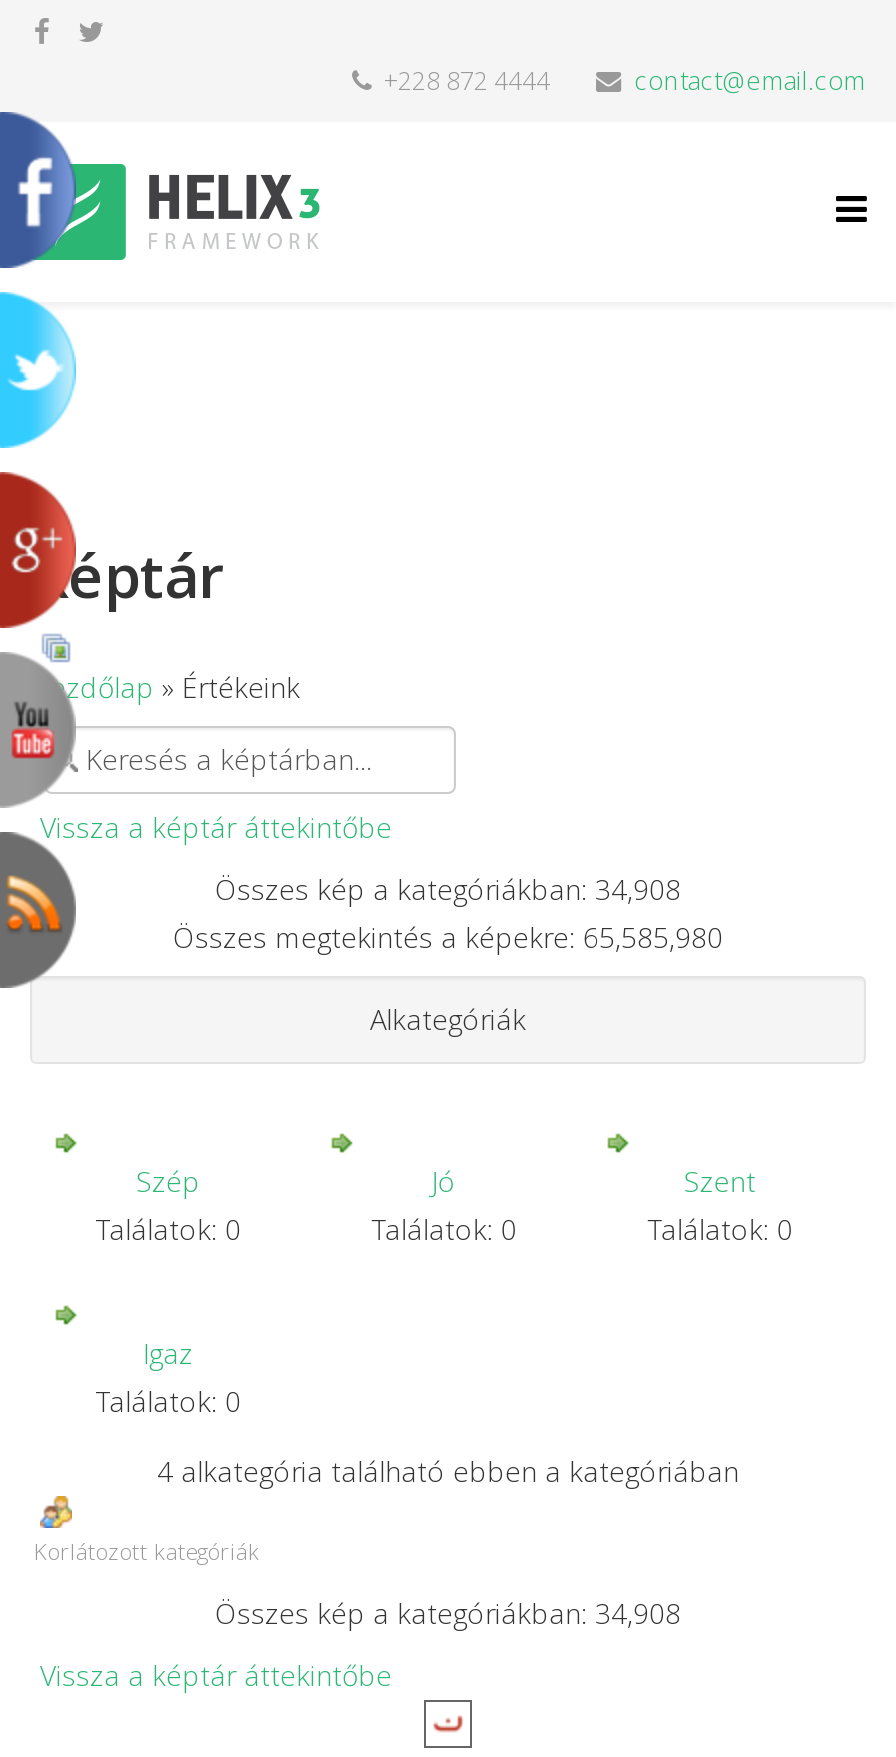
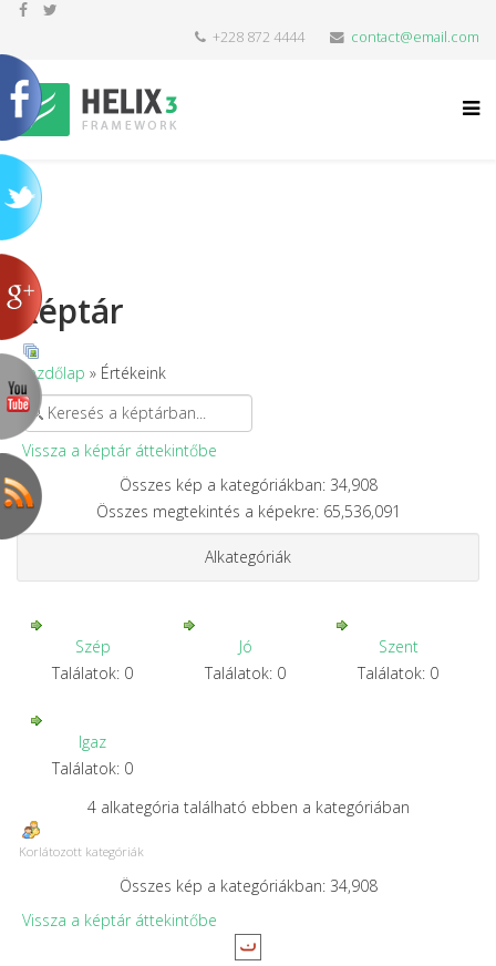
- Összes megtekintés a képekre: 65,585,980
+ Összes megtekintés a képekre: 65,536,091
